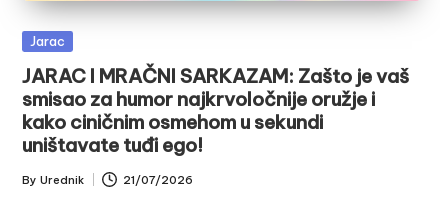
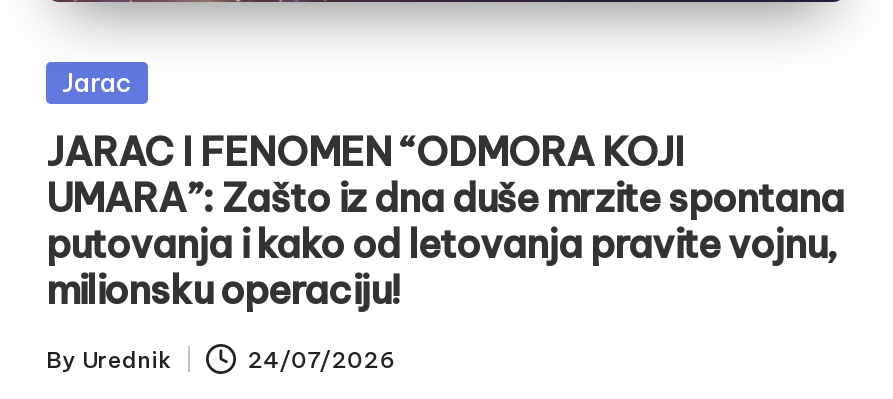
- JARAC I MRAČNI SARKAZAM: Zašto je vaš
- smisao za humor najkrvoločnije oružje i
- kako ciničnim osmehom u sekundi
- uništavate tuđi ego!
+ JARAC I FENOMEN “ODMORA KOJI
+ UMARA”: Zašto iz dna duše mrzite spontana
+ putovanja i kako od letovanja pravite vojnu,
+ milionsku operaciju!

- 21/07/2026
+ 24/07/2026
